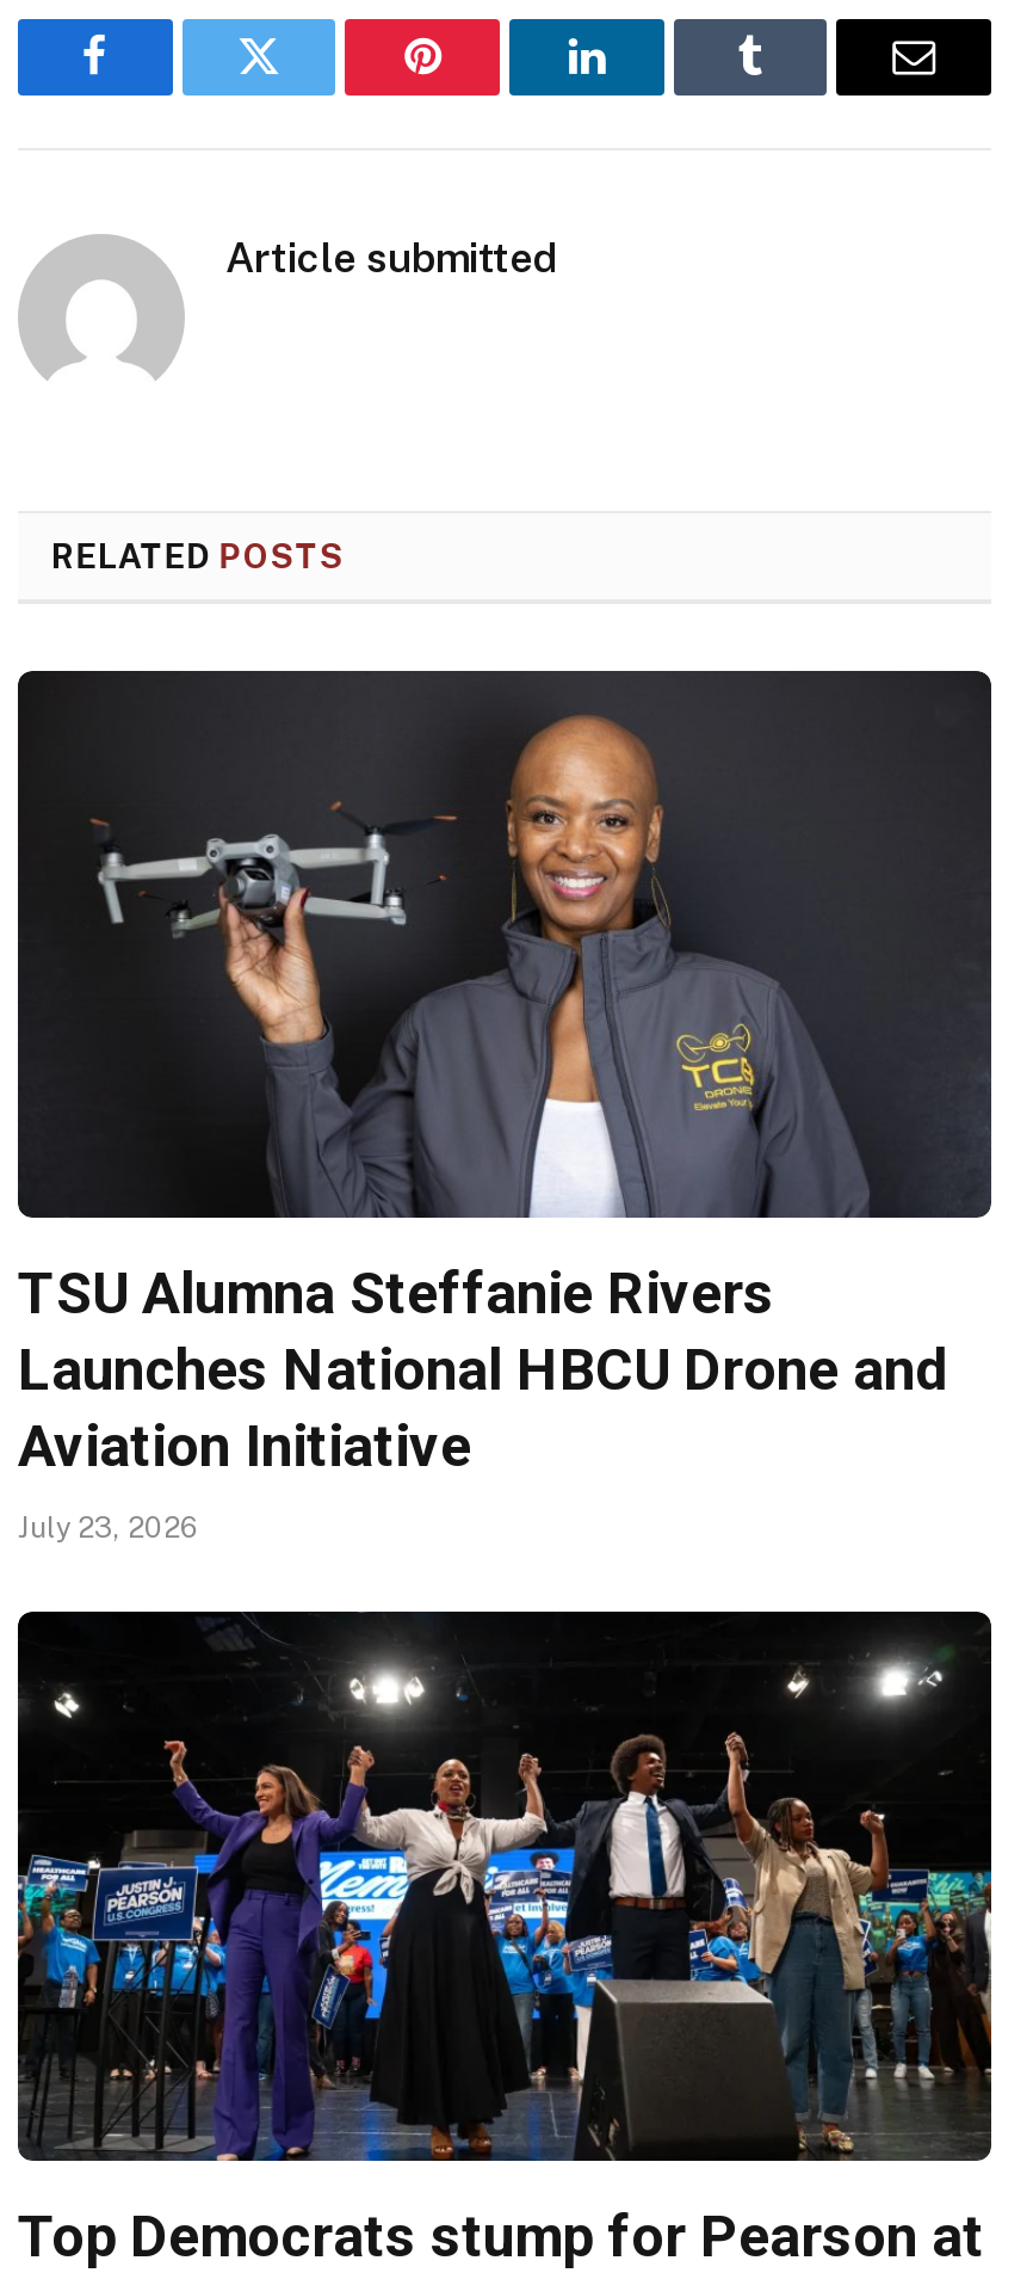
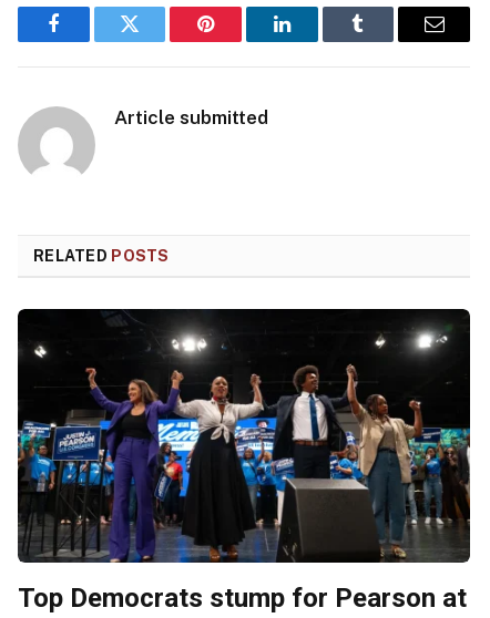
- [image]
- TSU Alumna Steffanie Rivers
- Launches National HBCU Drone and
- Aviation Initiative
- July 23, 2026
